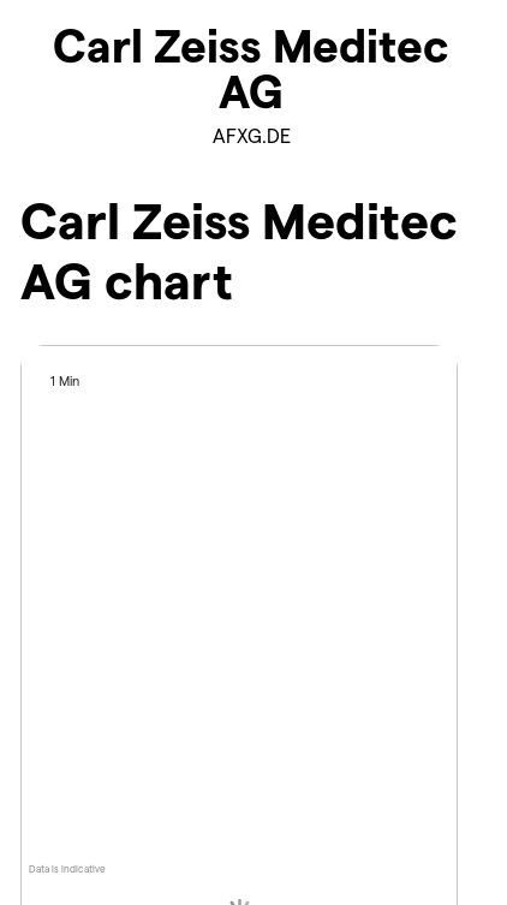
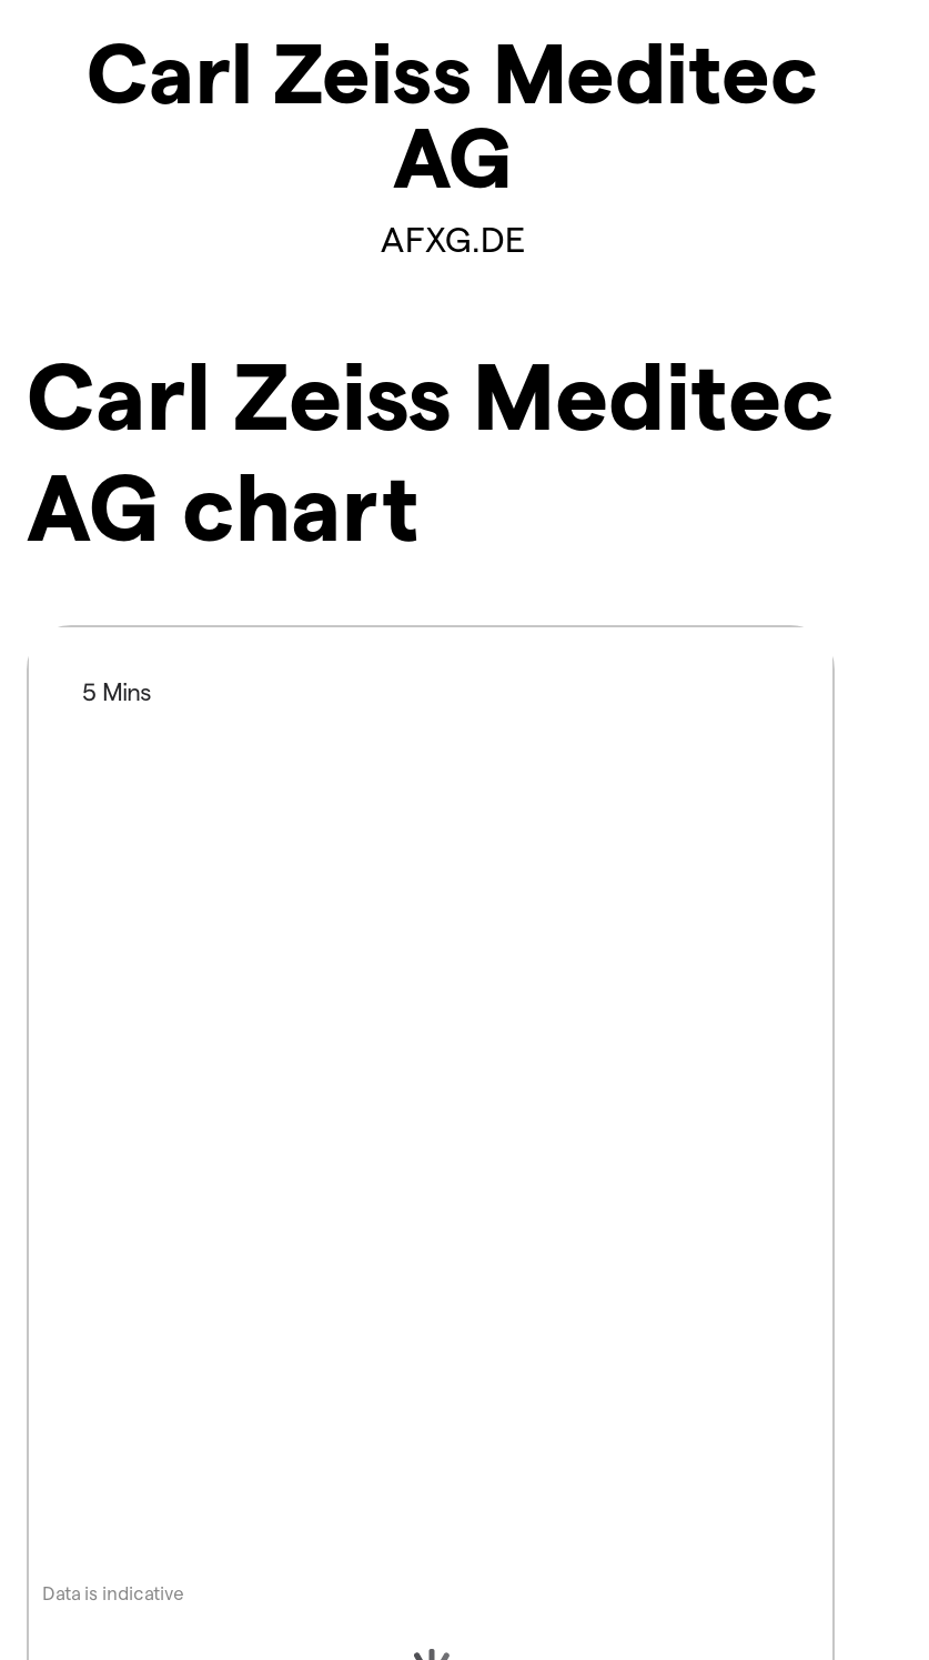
- 1 Min
+ 5 Mins
